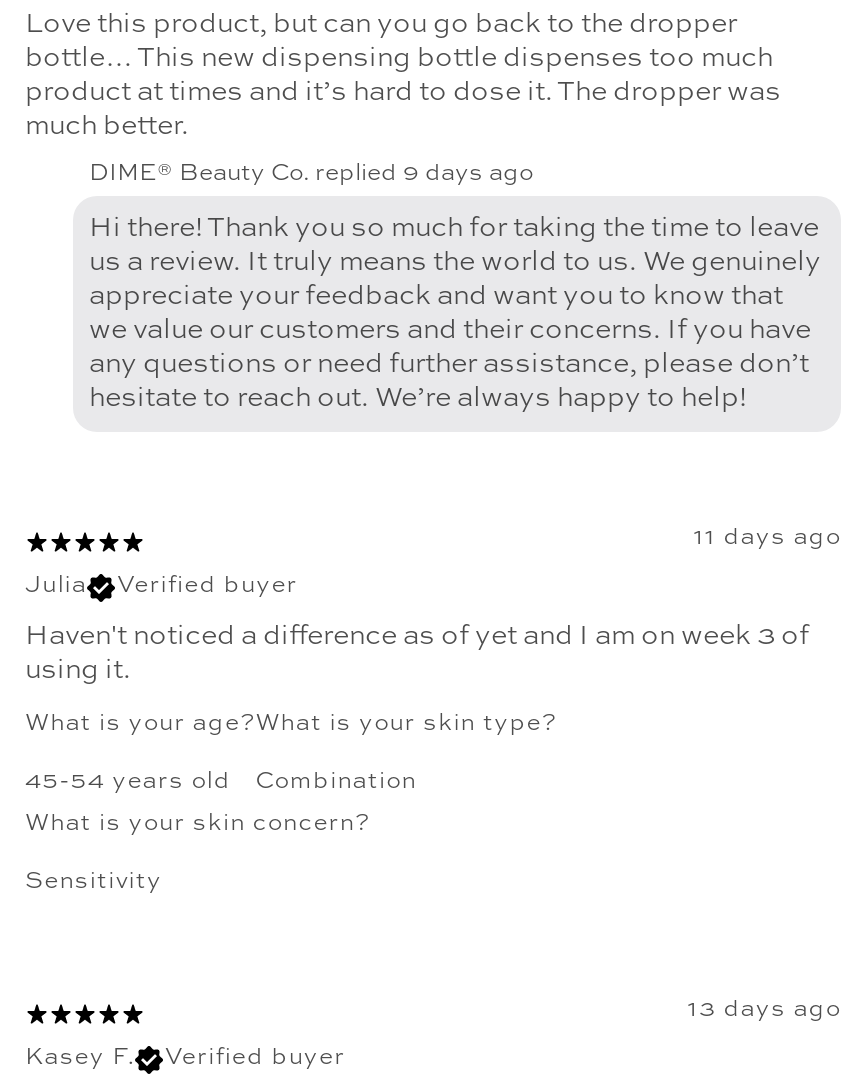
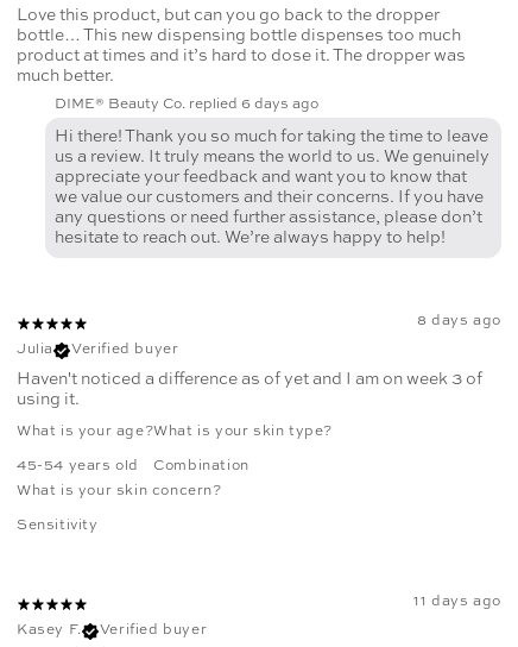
- DIME® Beauty Co. replied 9 days ago
+ DIME® Beauty Co. replied 6 days ago

- 11 days ago
+ 8 days ago

- 13 days ago
+ 11 days ago
